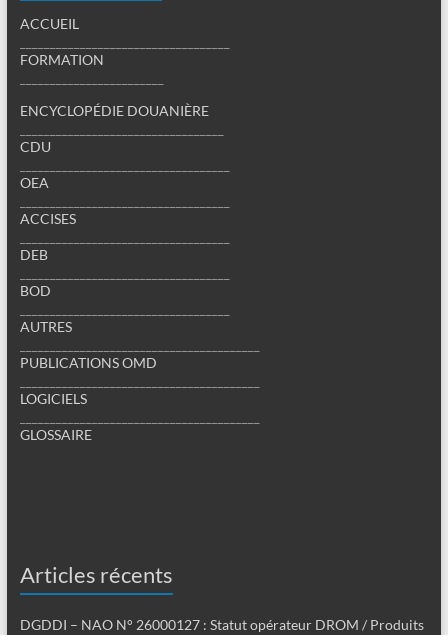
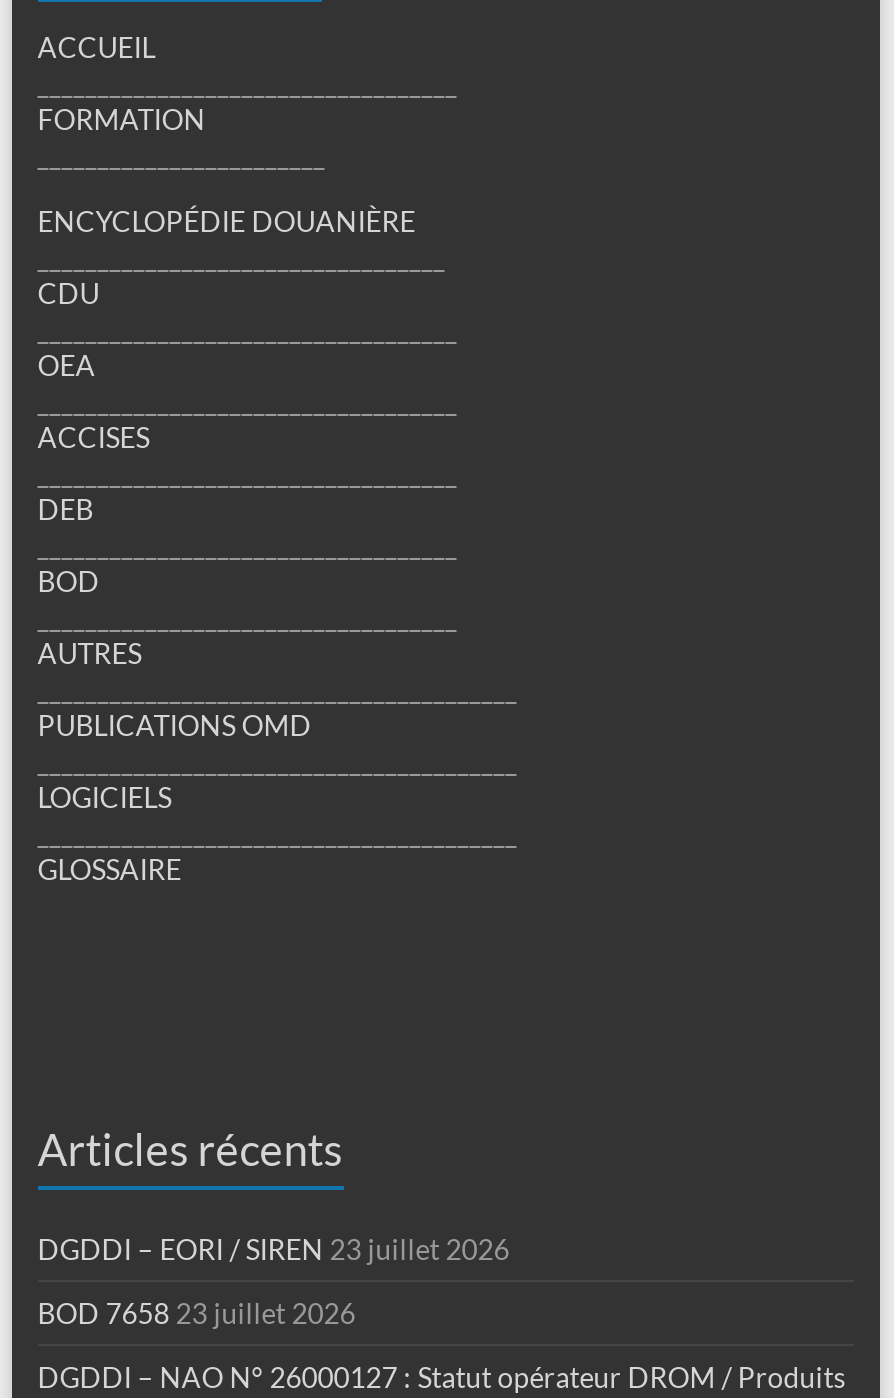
+ DGDDI – EORI / SIREN 23 juillet 2026
+ BOD 7658 23 juillet 2026
